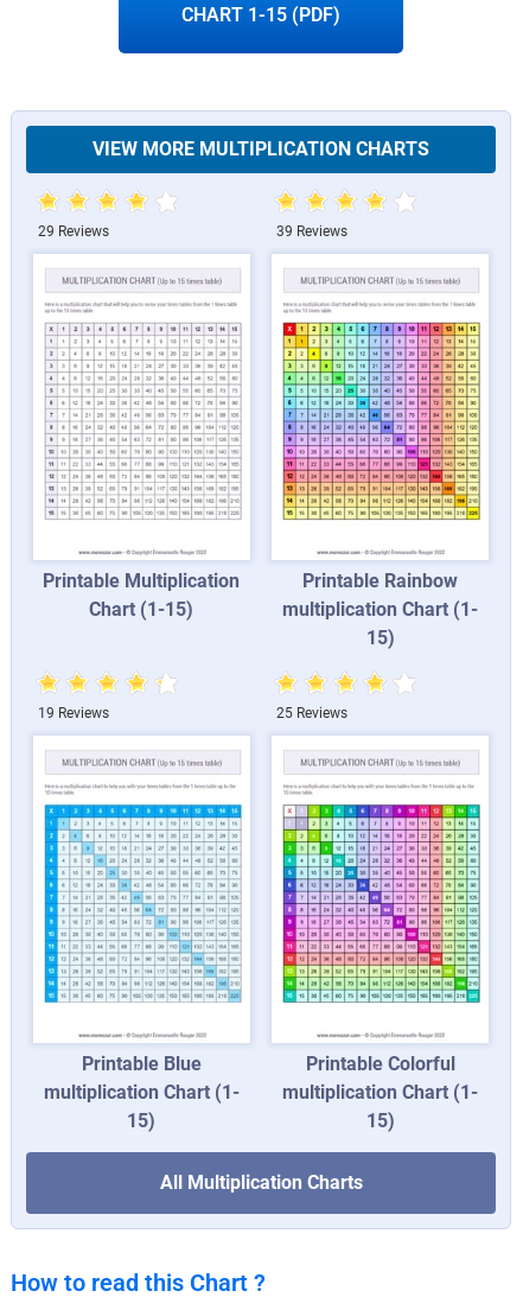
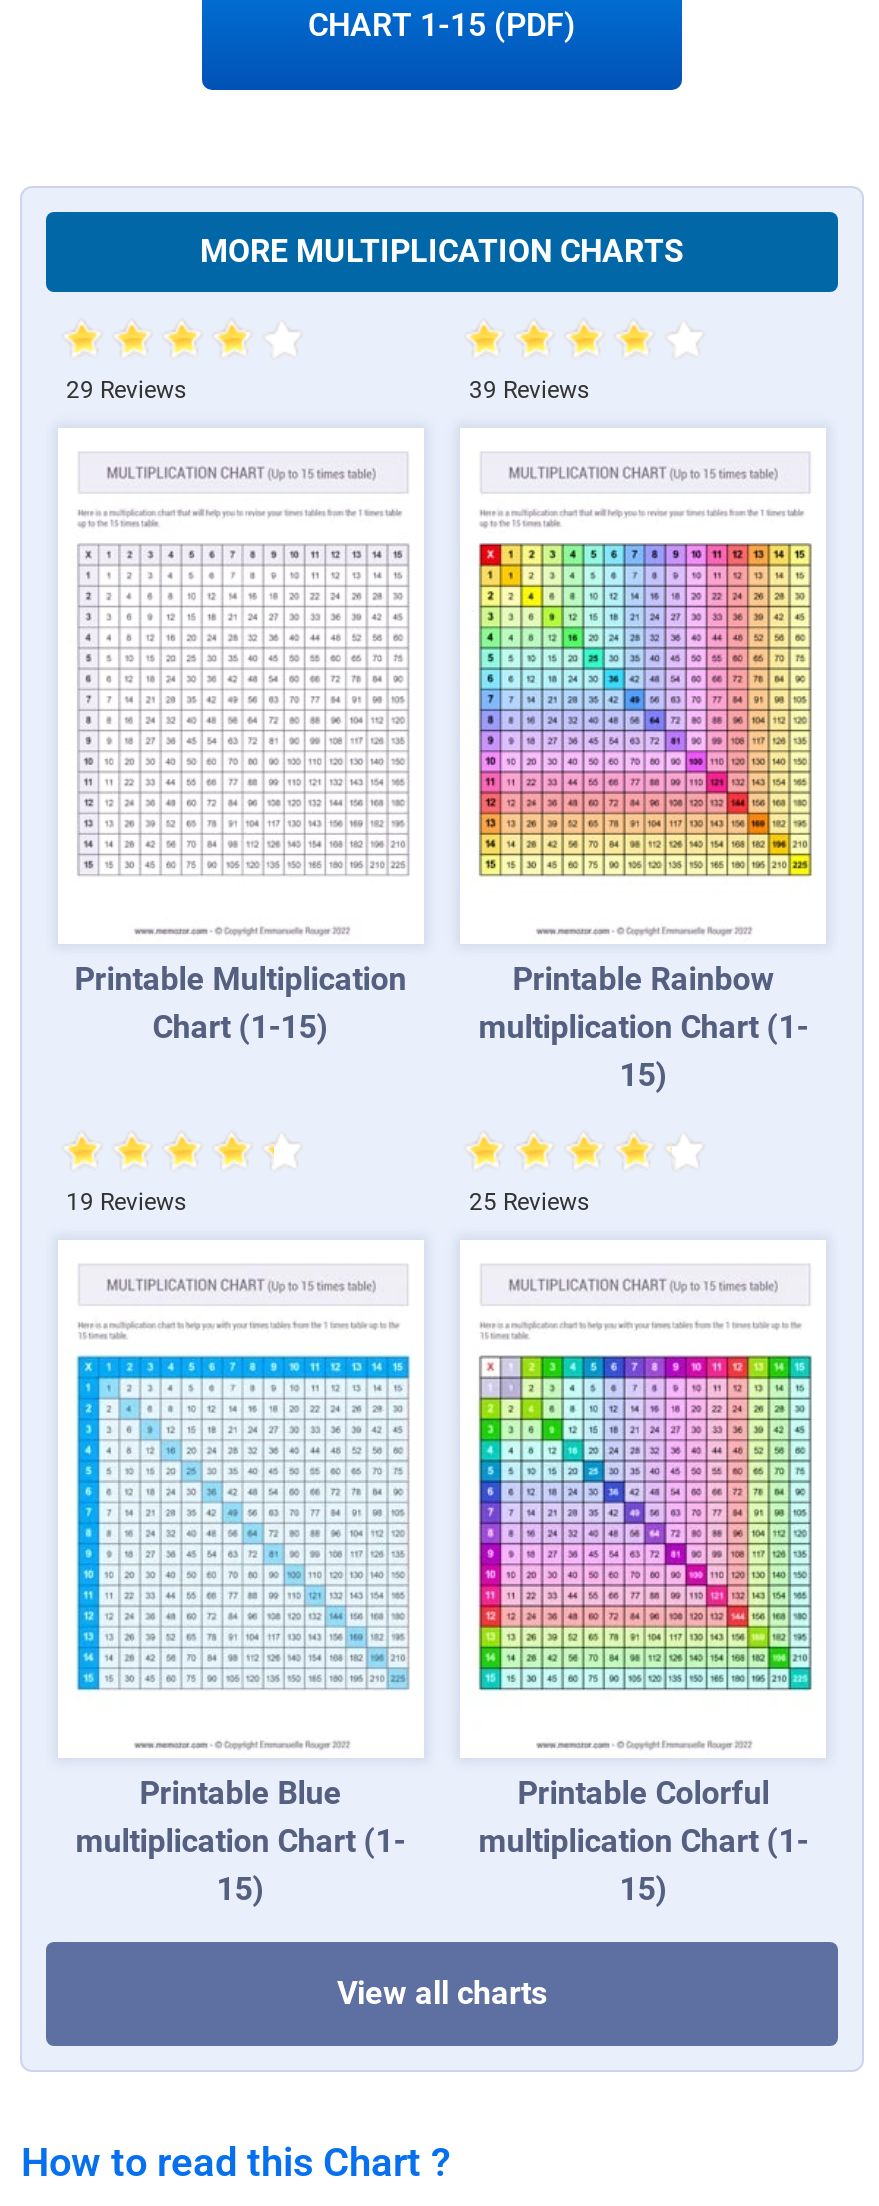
- VIEW MORE MULTIPLICATION CHARTS
+ MORE MULTIPLICATION CHARTS

- All Multiplication Charts
+ View all charts
